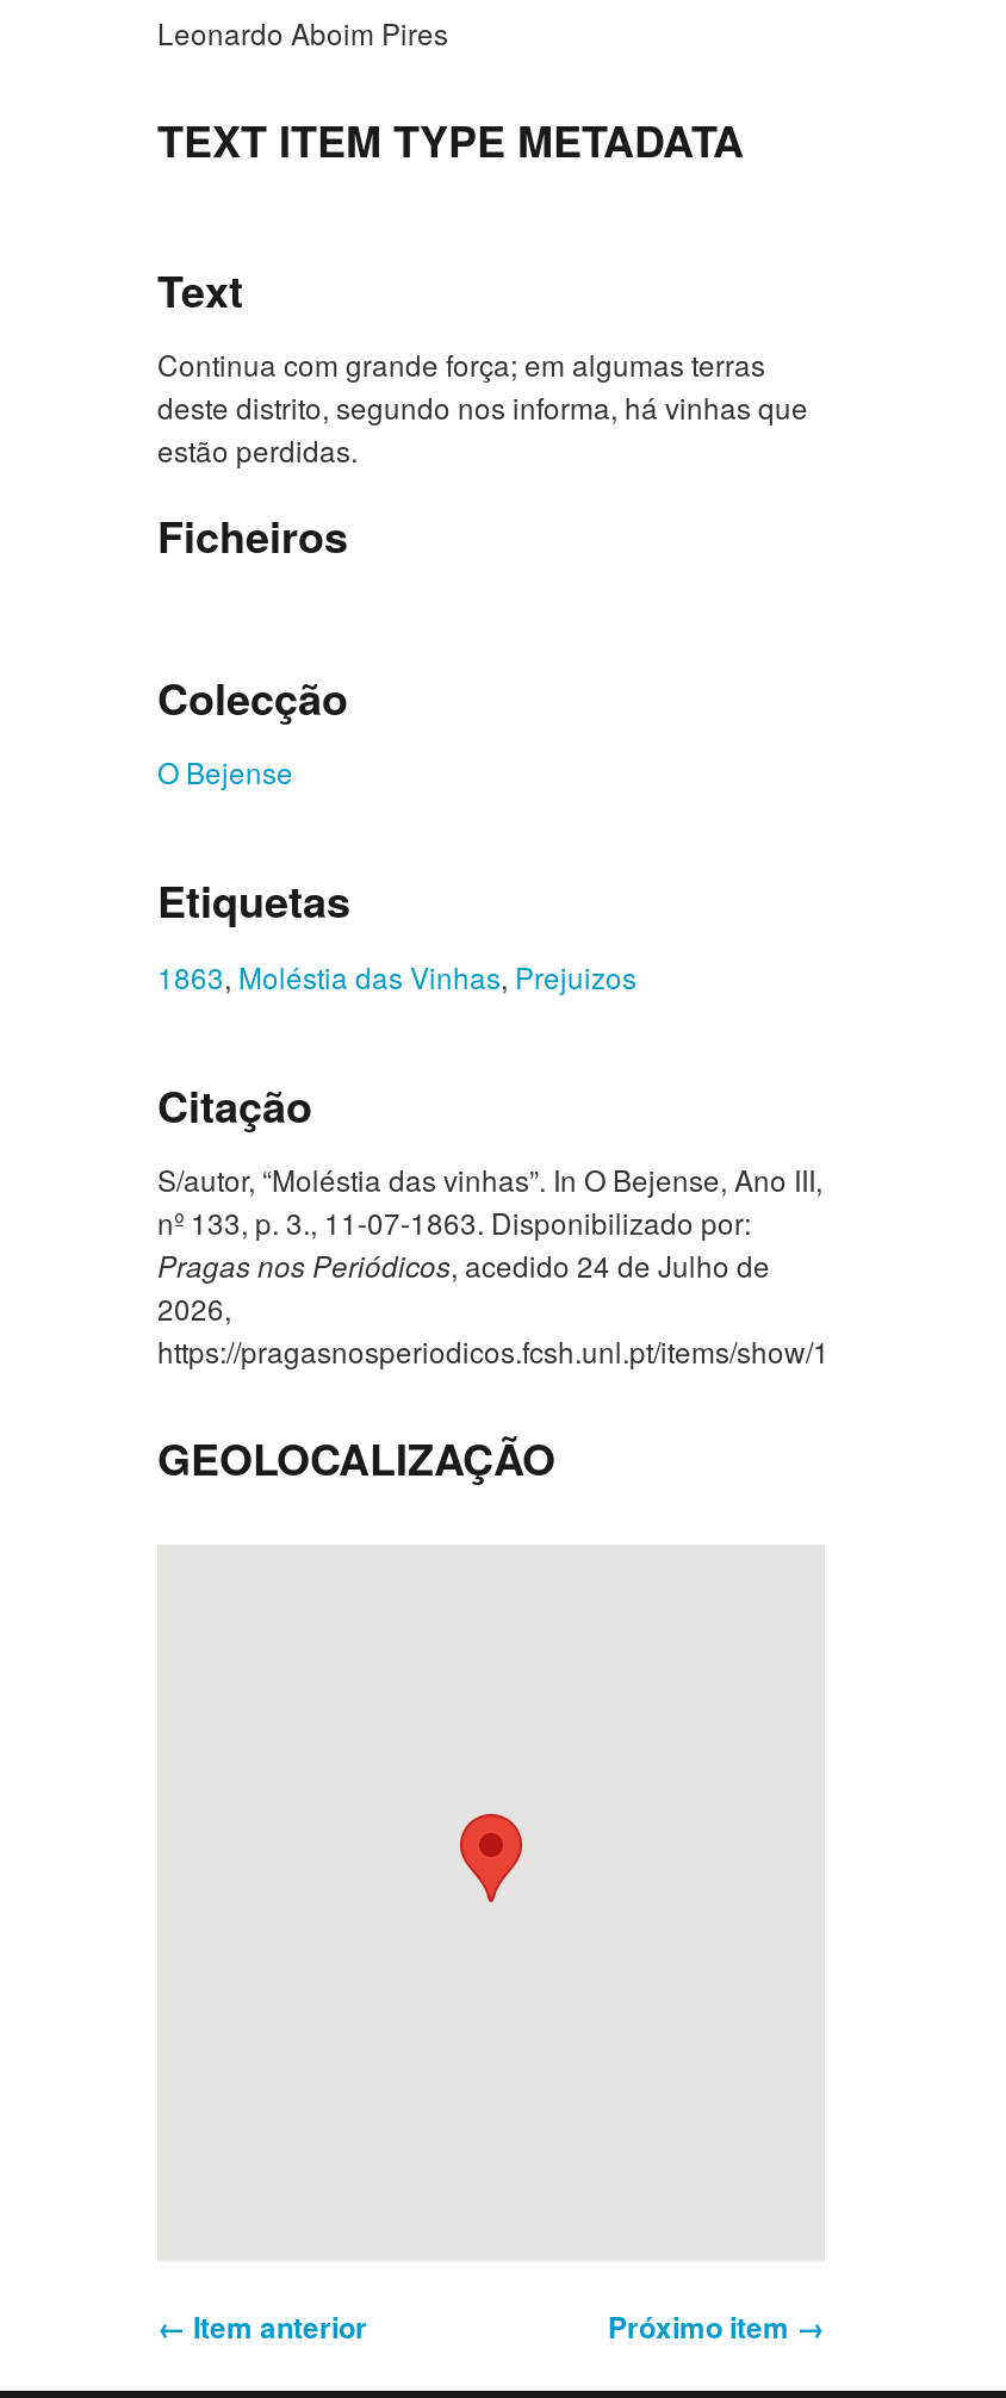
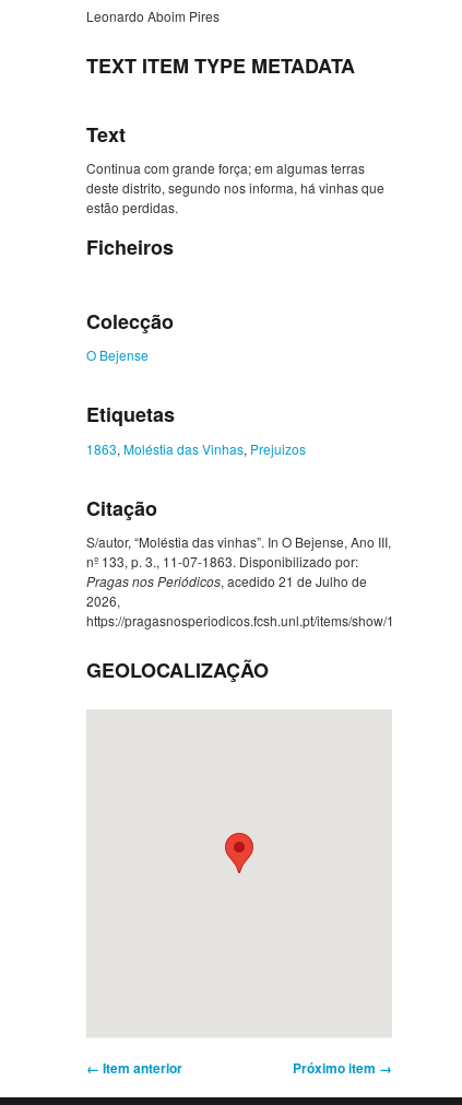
- Pragas nos Periódicos, acedido 24 de Julho de
+ Pragas nos Periódicos, acedido 21 de Julho de
